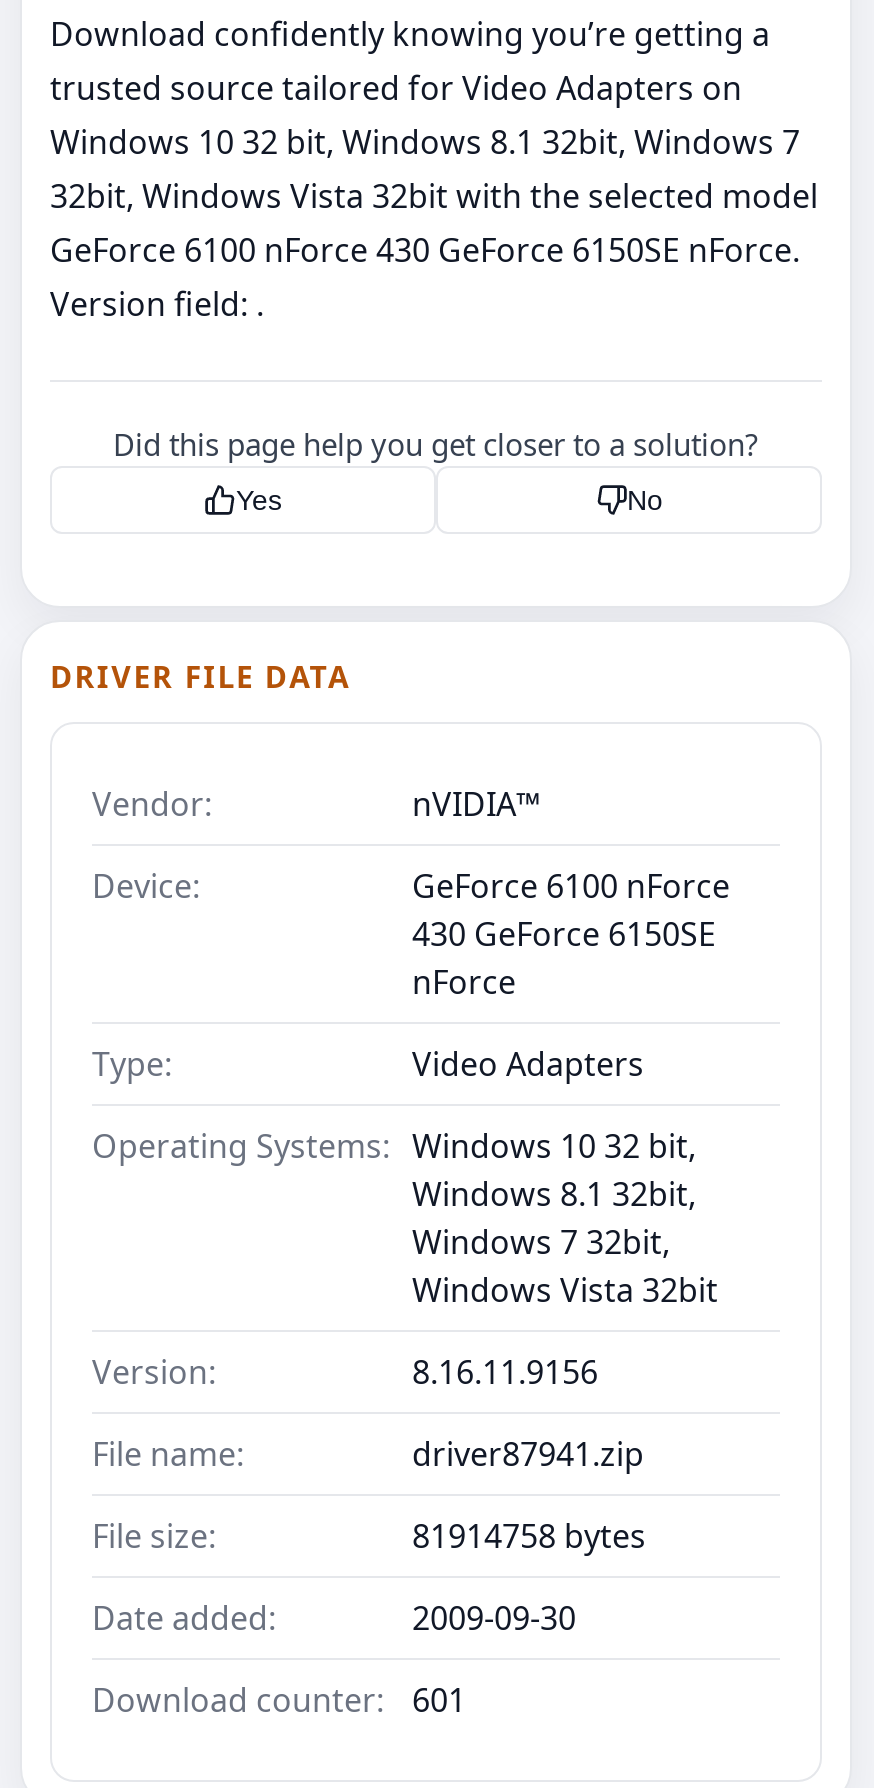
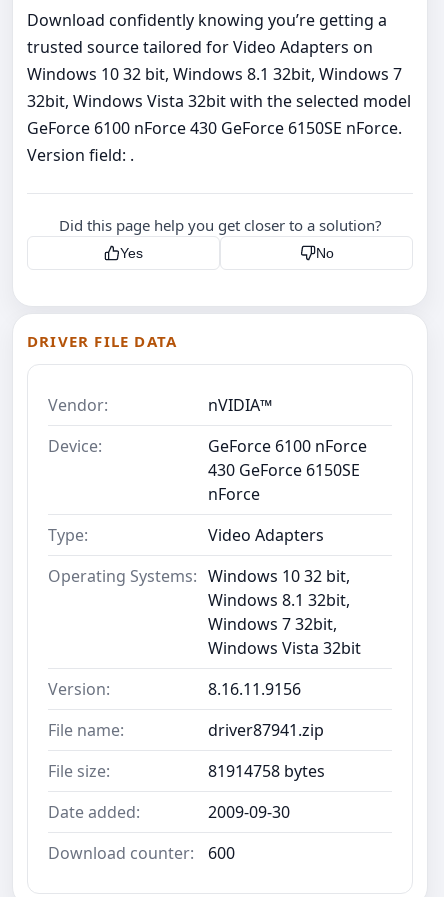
- Download counter: 601
+ Download counter: 600
